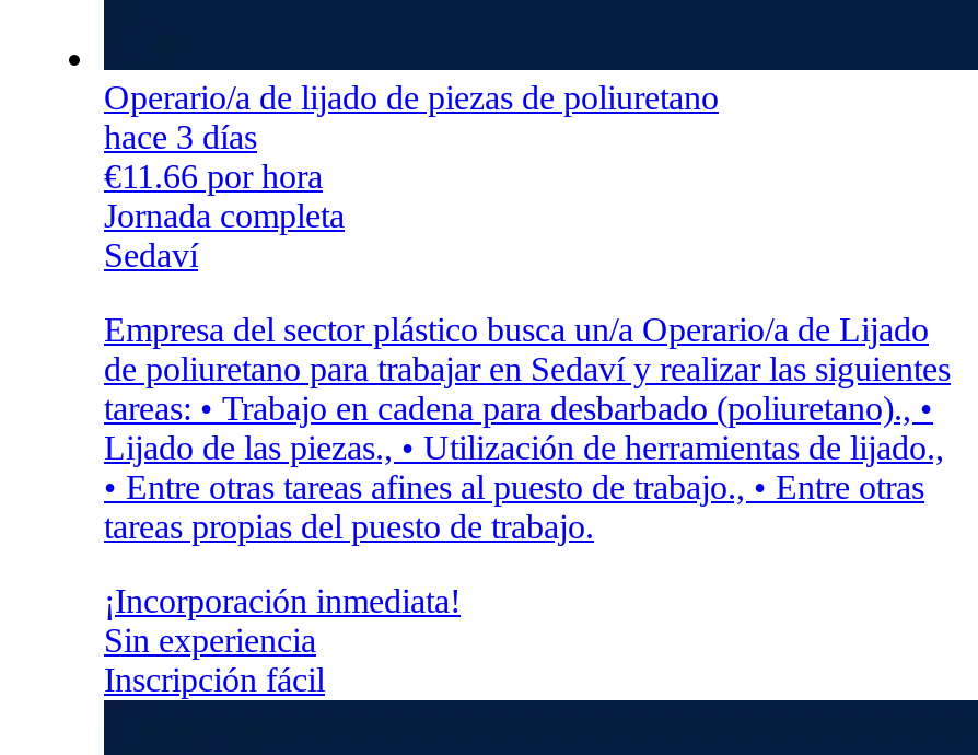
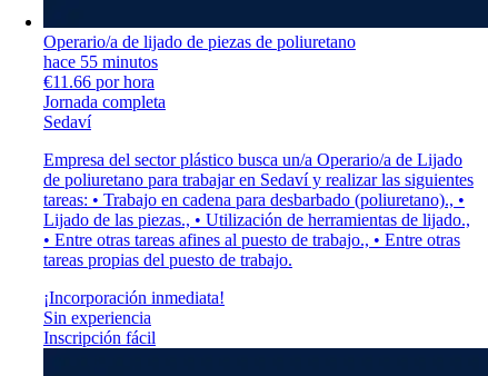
- hace 3 días
+ hace 55 minutos
